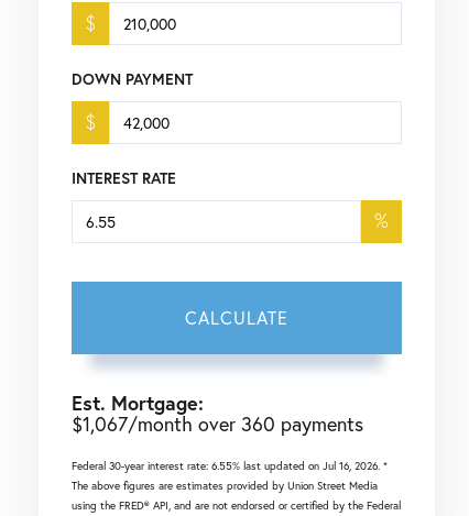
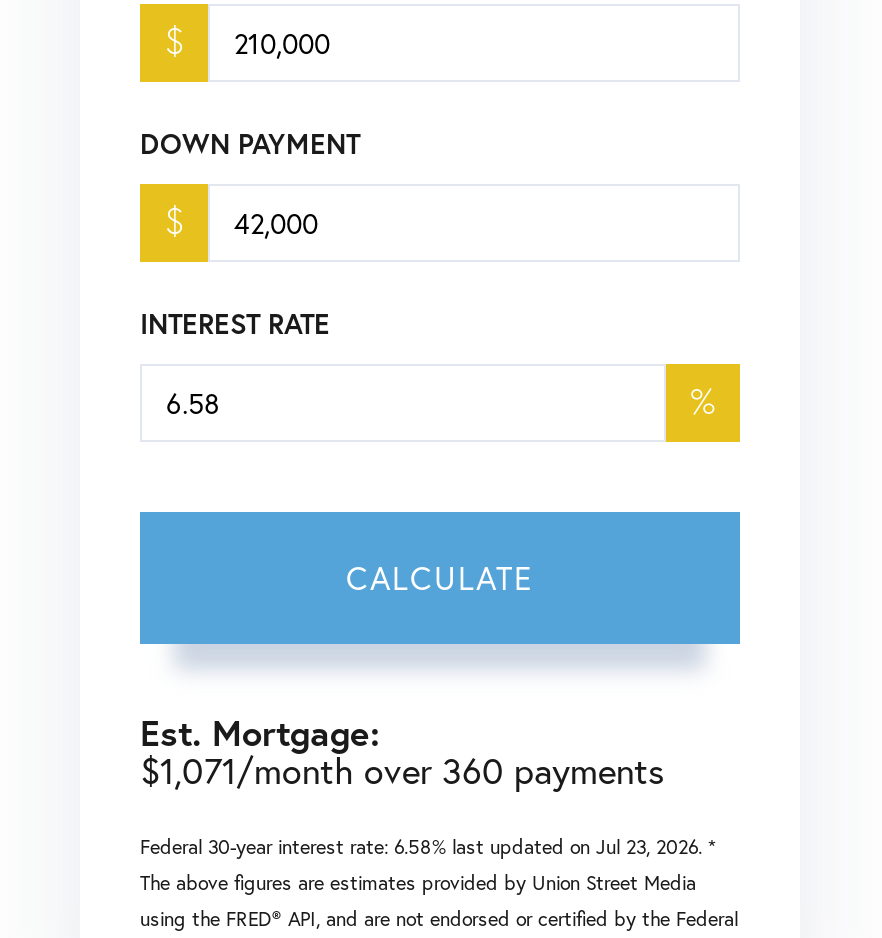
- $1,067/month over 360 payments
+ $1,071/month over 360 payments

- Federal 30-year interest rate: 6.55% last updated on Jul 16, 2026. *
+ Federal 30-year interest rate: 6.58% last updated on Jul 23, 2026. *
